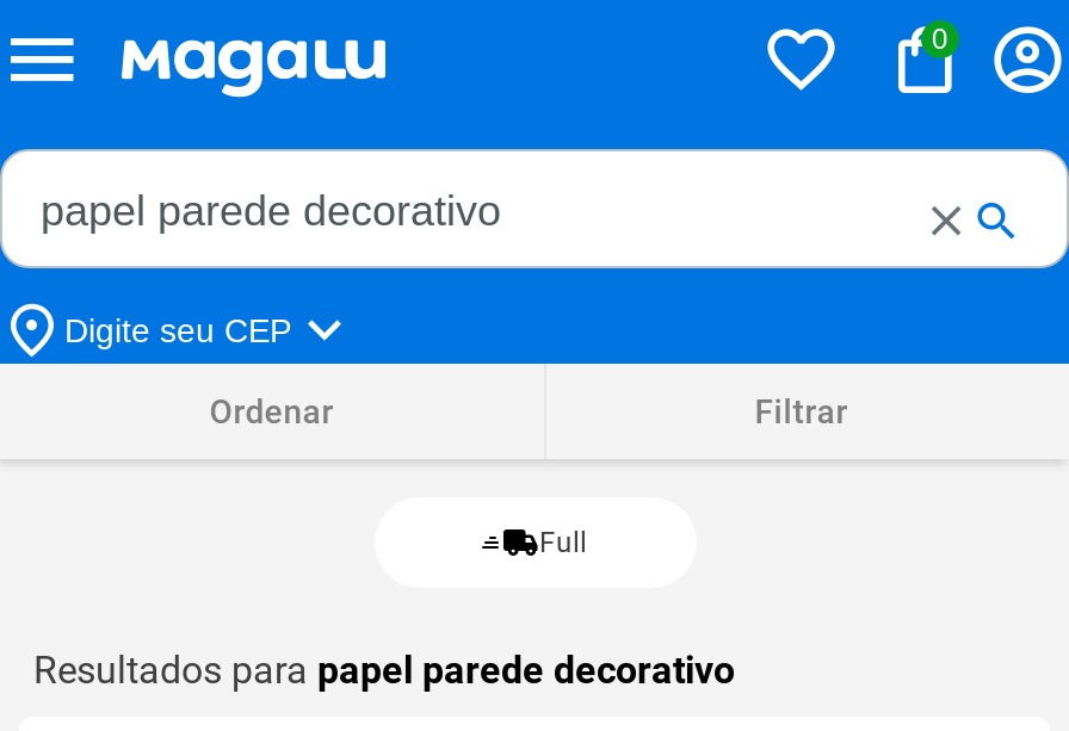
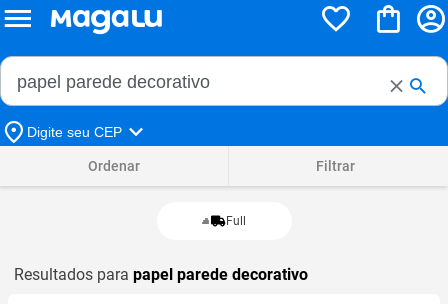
- 0
